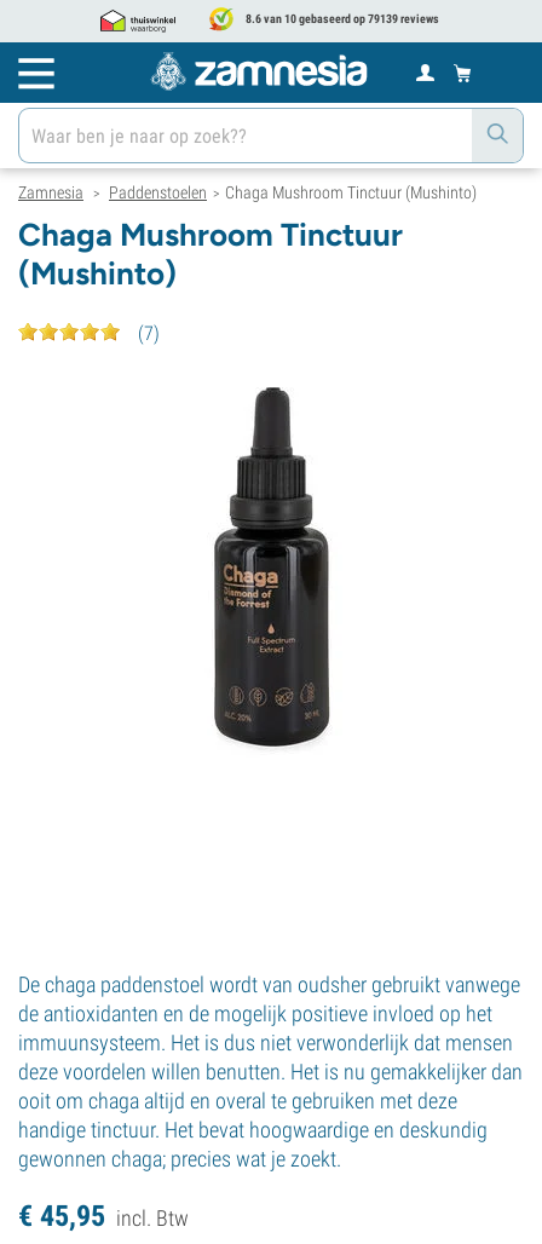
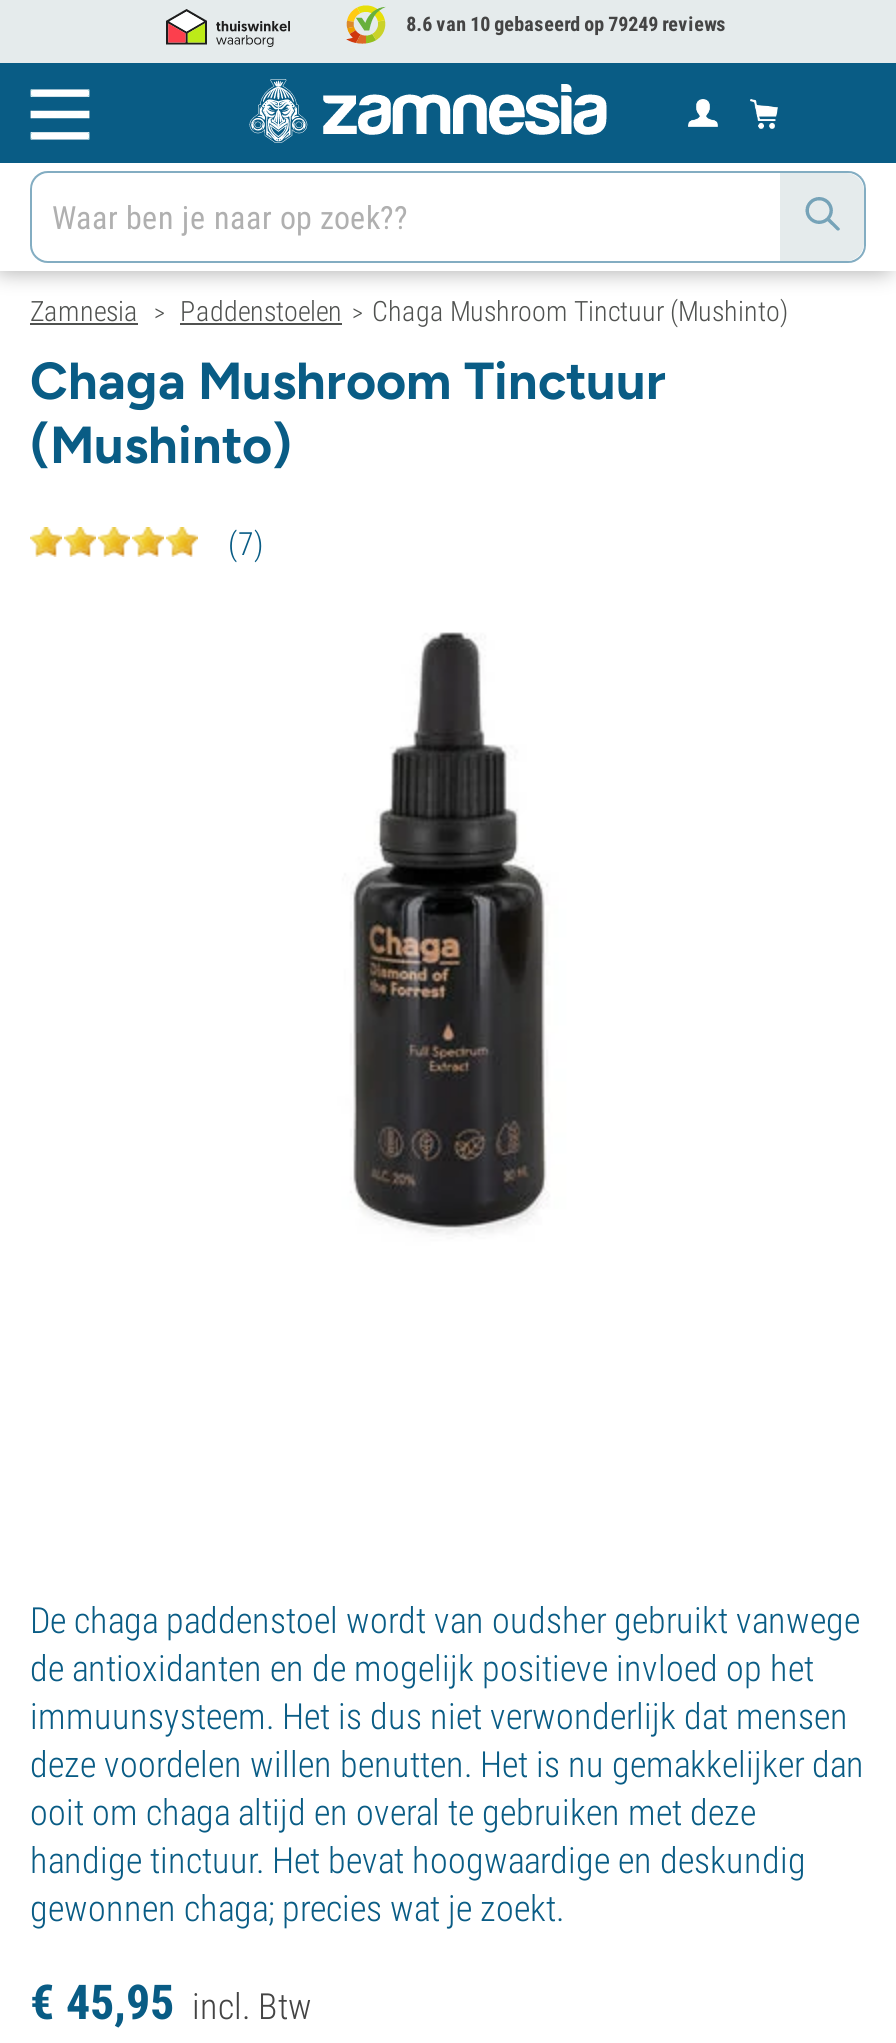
- 8.6 van 10 gebaseerd op 79139 reviews
+ 8.6 van 10 gebaseerd op 79249 reviews
